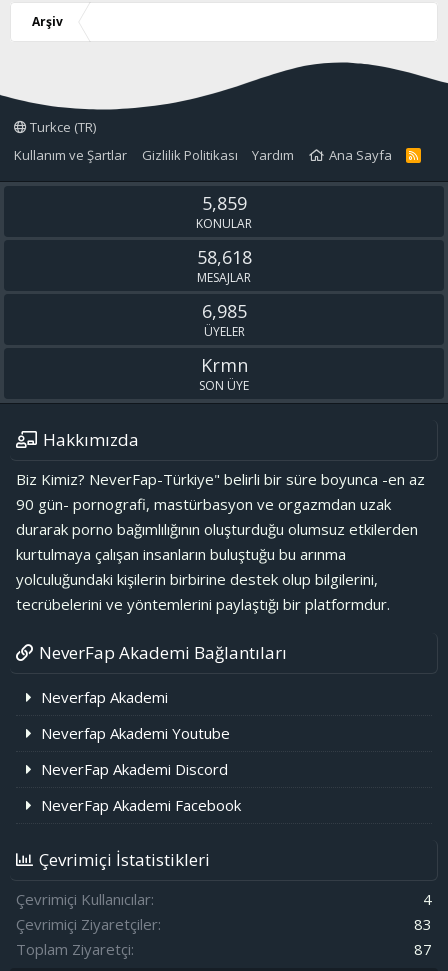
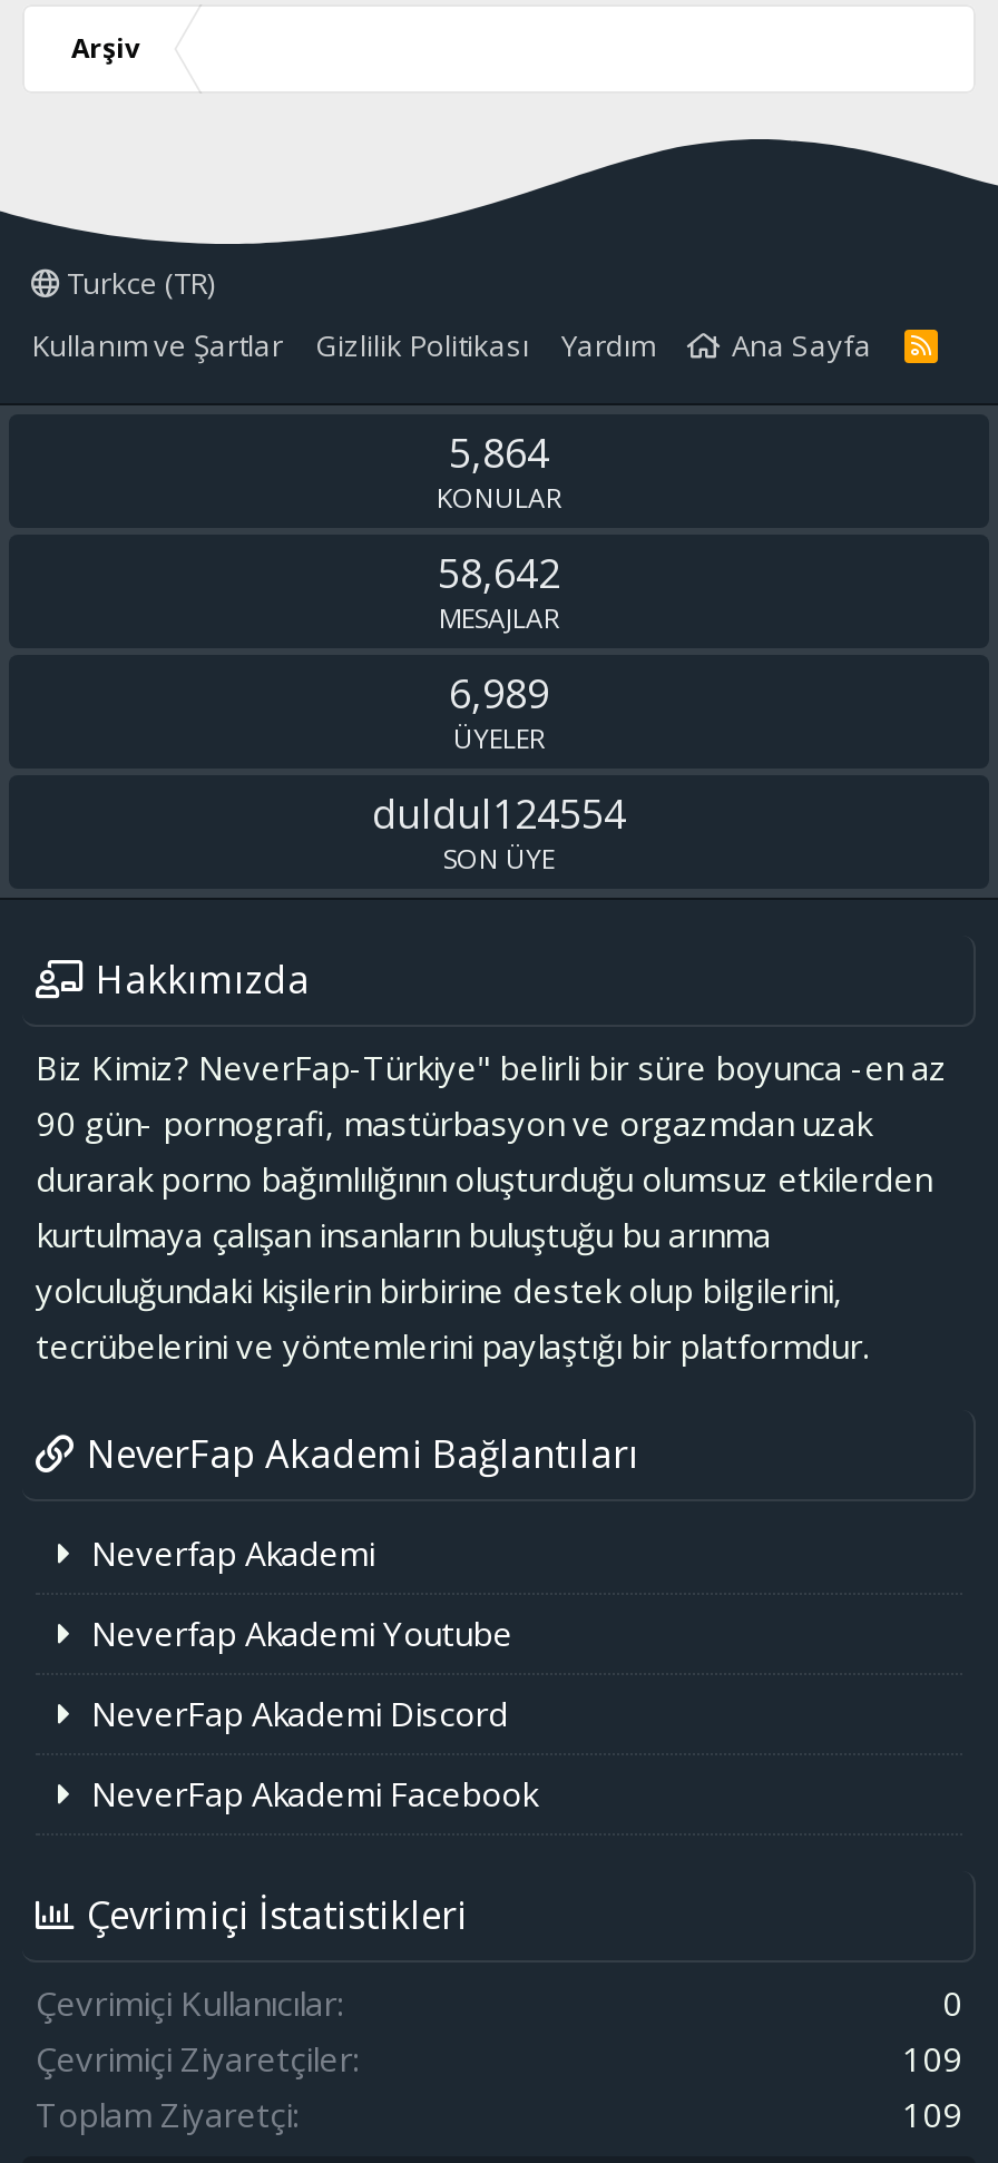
- 5,859
+ 5,864

- 58,618
+ 58,642

- 6,985
+ 6,989

- Krmn
+ duldul124554

- 4
+ 0

- 83
+ 109

- 87
+ 109
